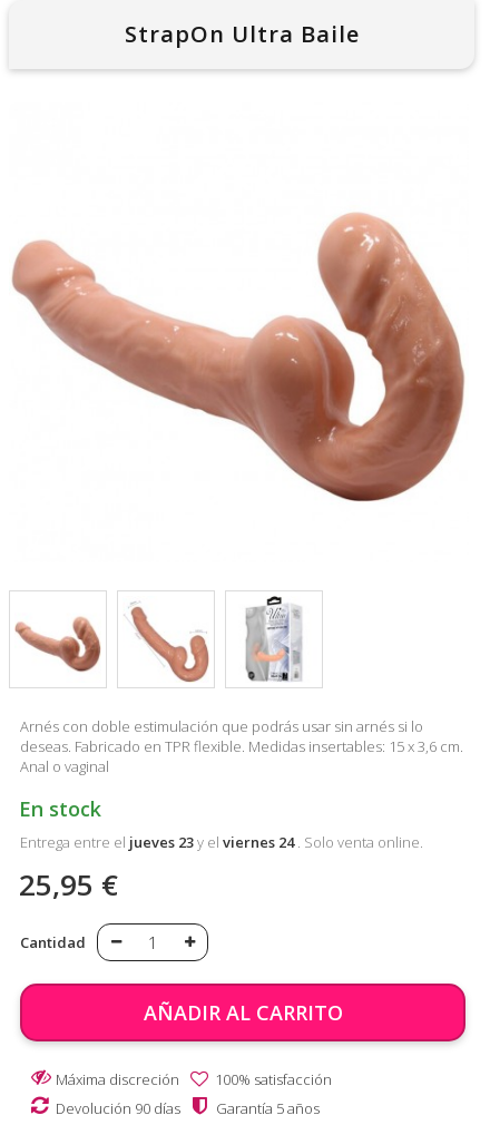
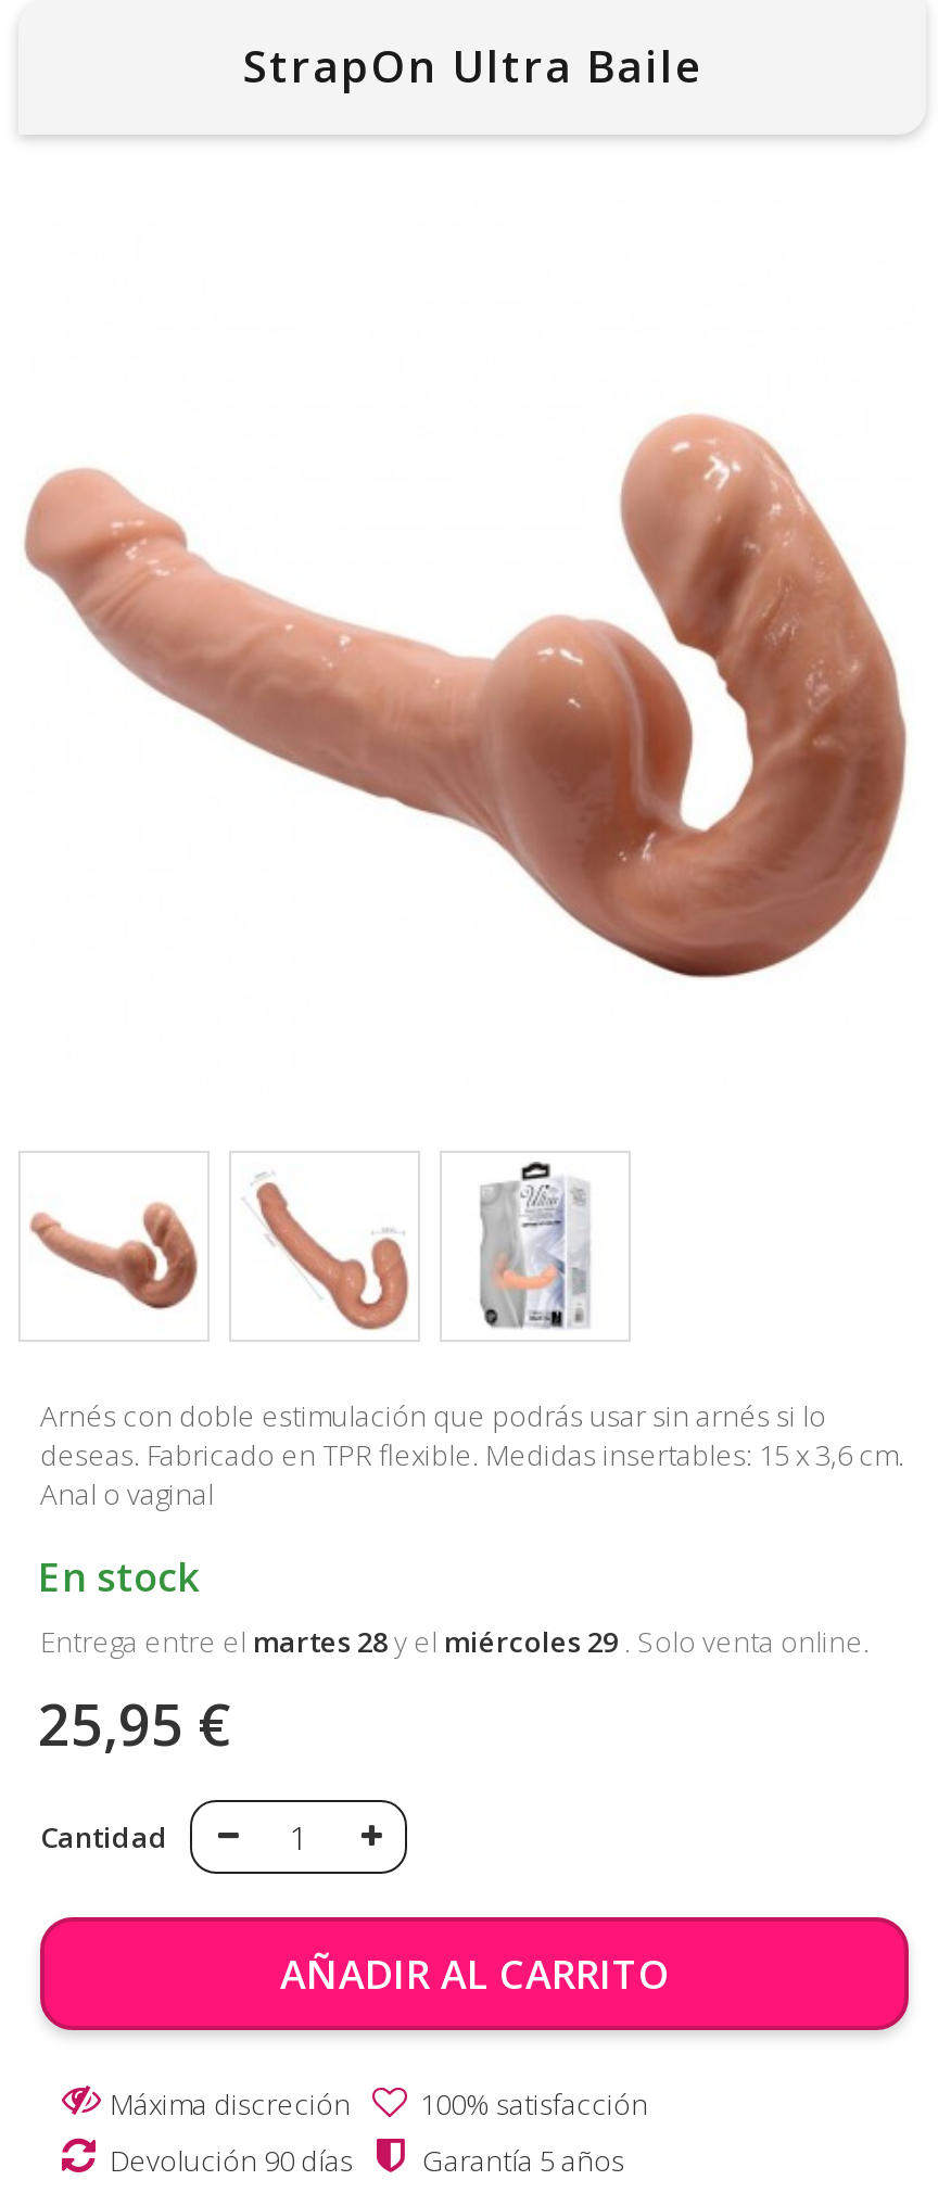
- Entrega entre el jueves 23y el viernes 24 . Solo venta online.
+ Entrega entre el martes 28y el miércoles 29 . Solo venta online.
